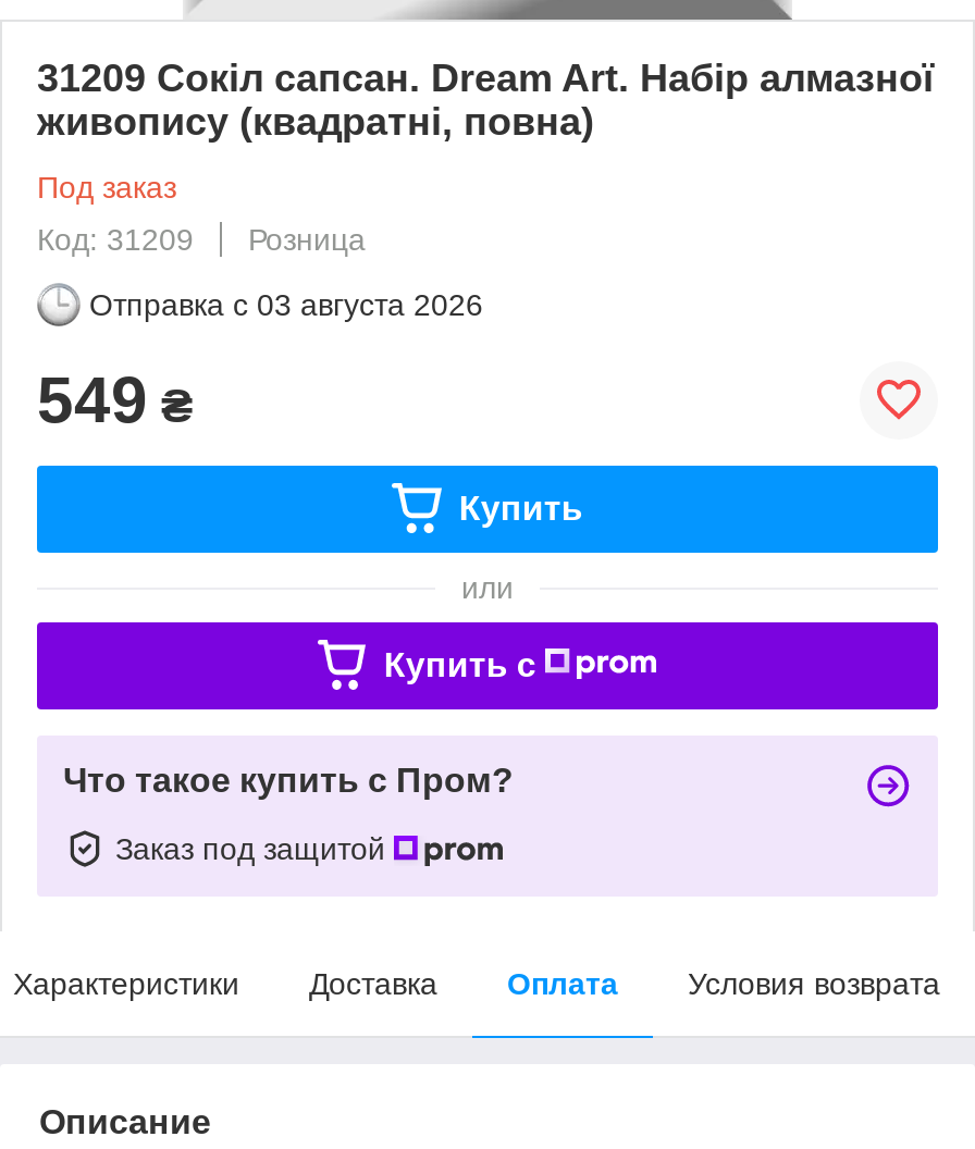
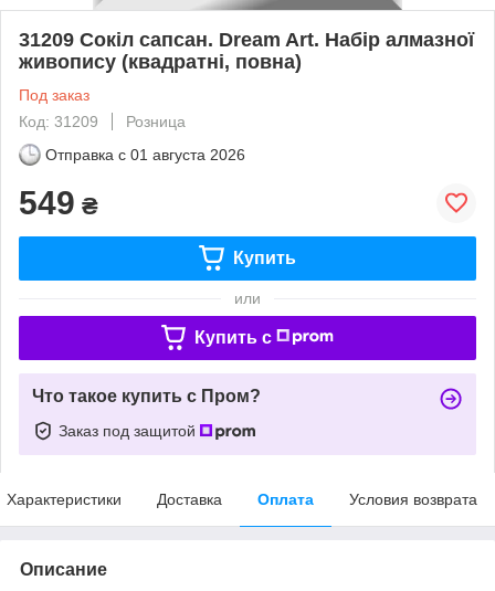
- Отправка с 03 августа 2026
+ Отправка с 01 августа 2026
